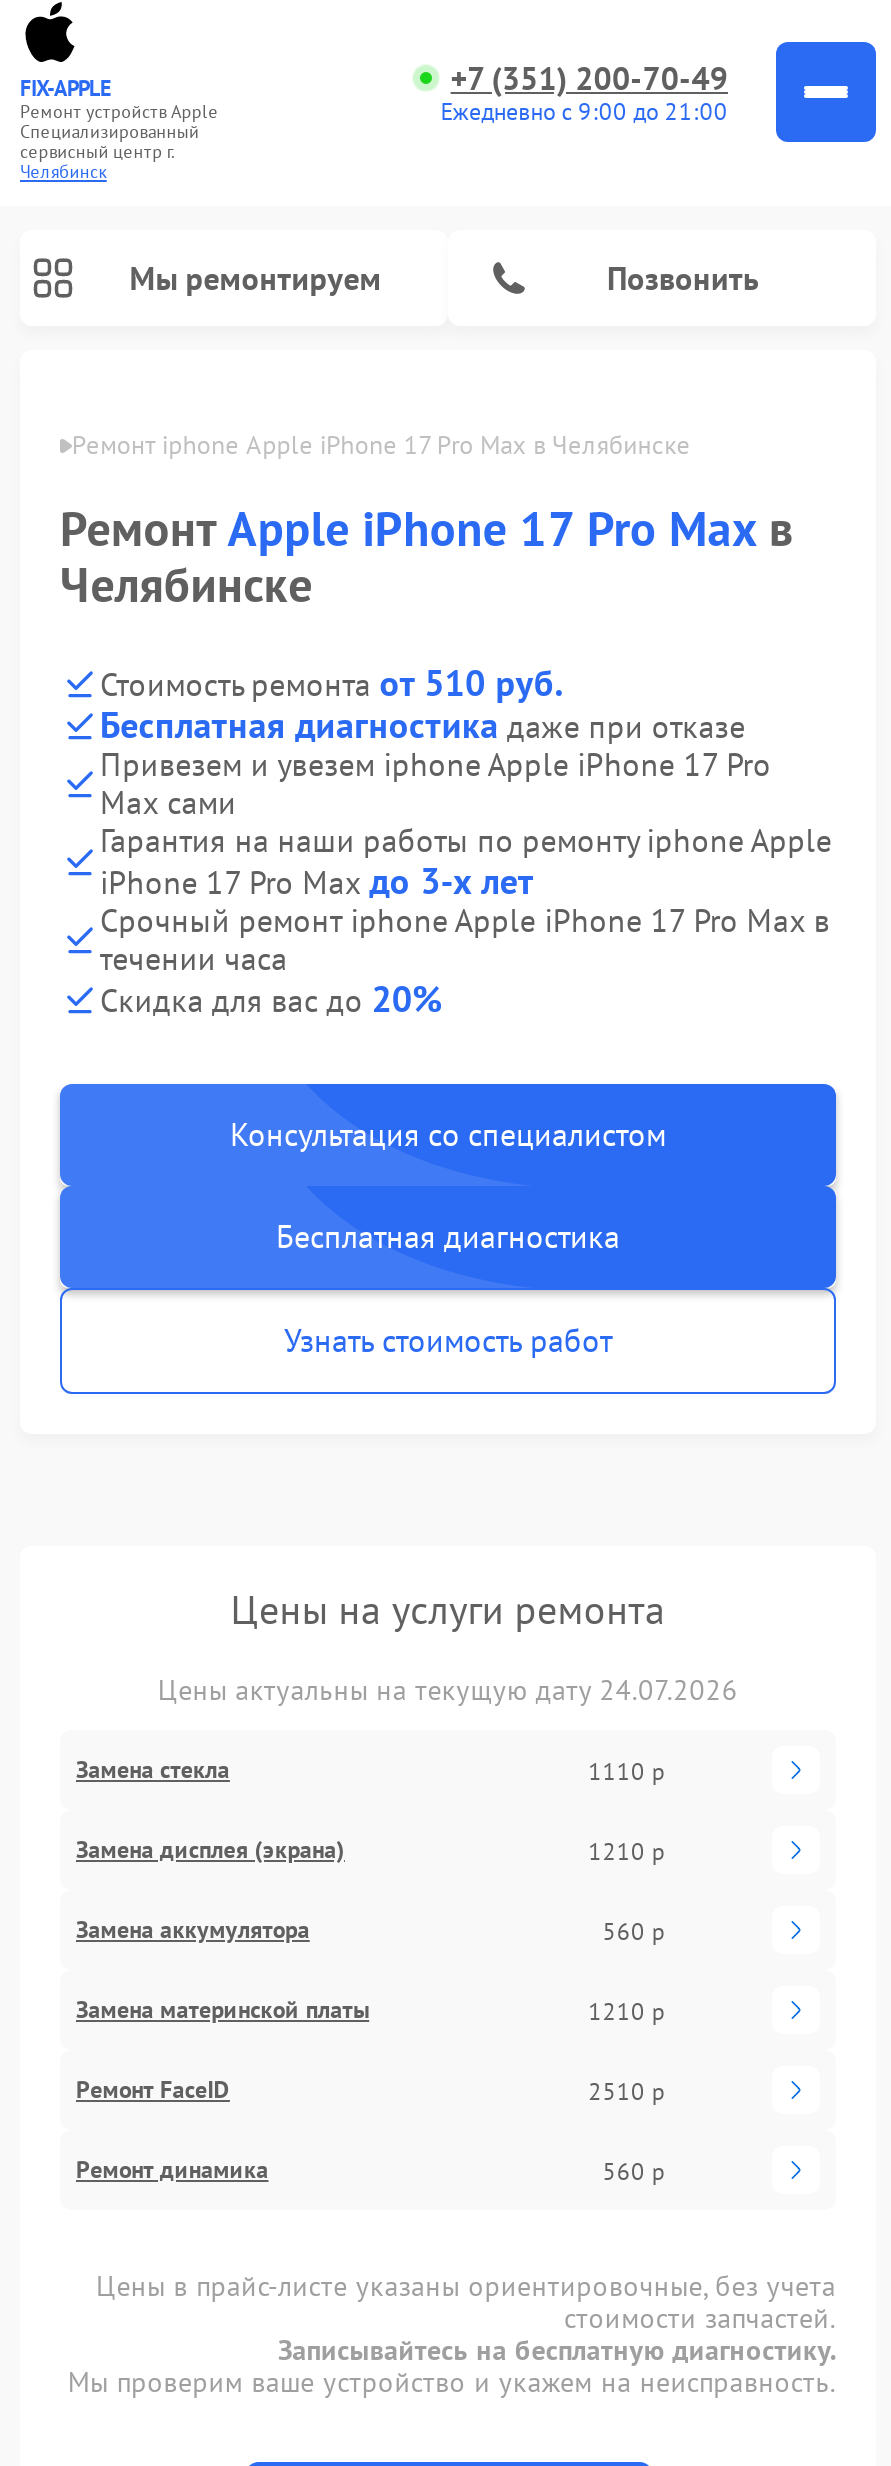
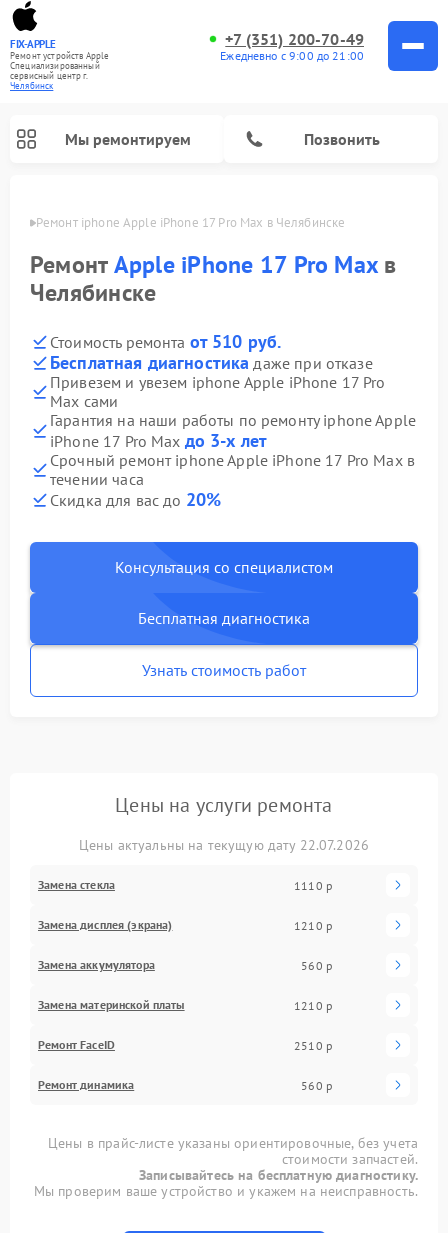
- Цены актуальны на текущую дату 24.07.2026
+ Цены актуальны на текущую дату 22.07.2026
